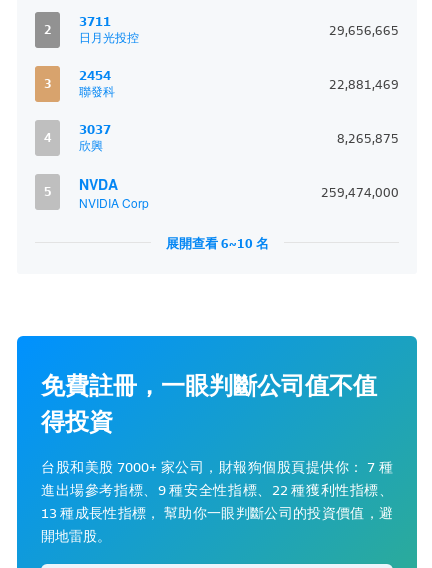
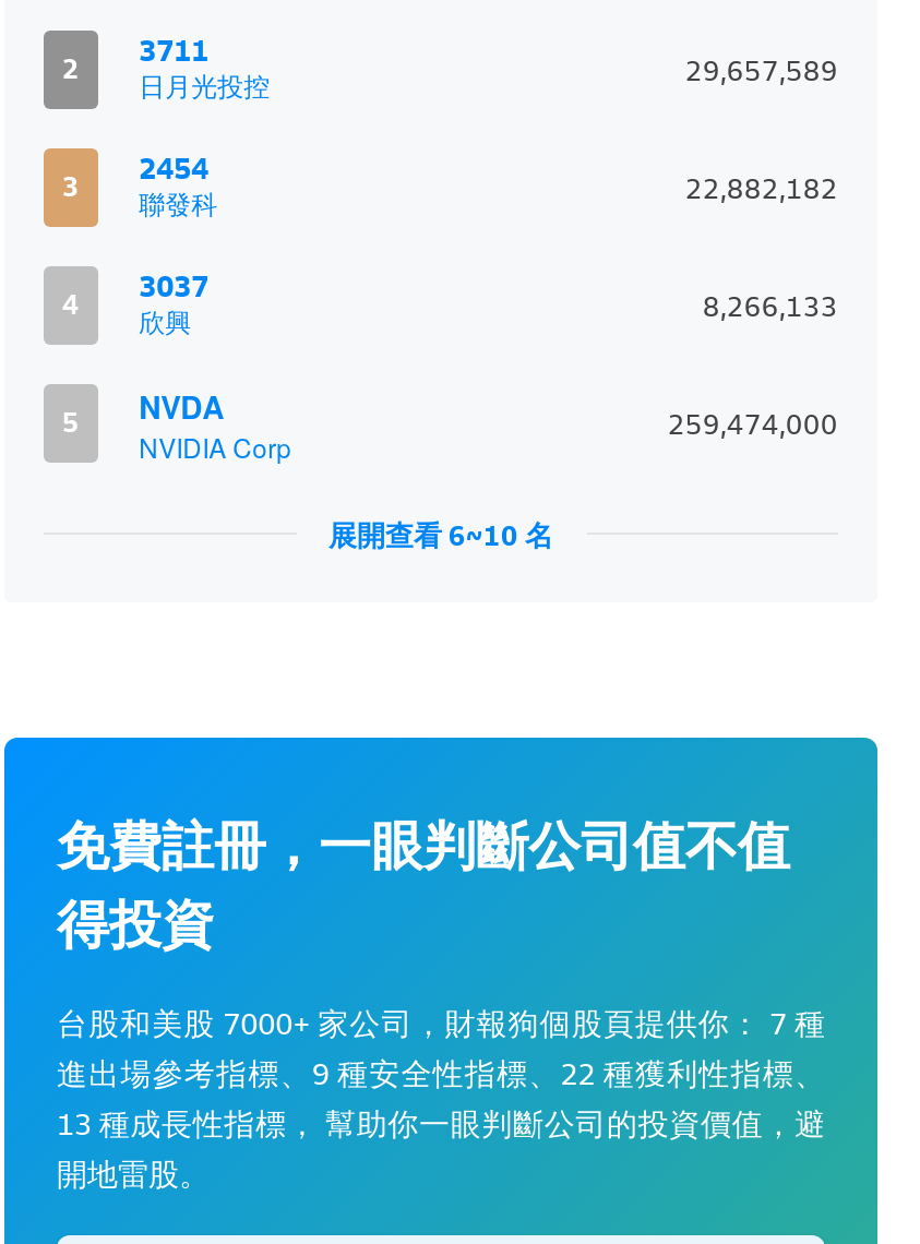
- 29,656,665
+ 29,657,589

- 22,881,469
+ 22,882,182

- 8,265,875
+ 8,266,133
